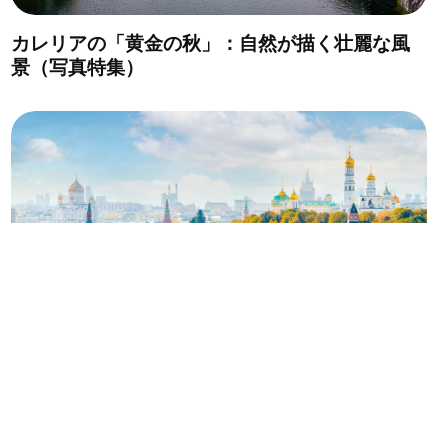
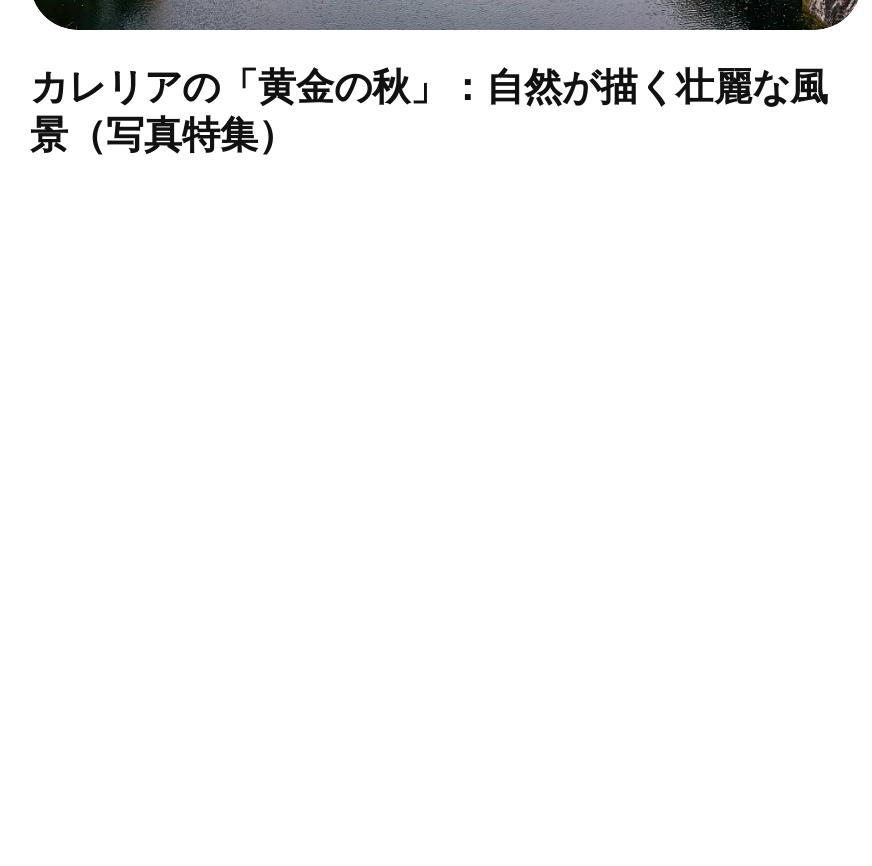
- [image]
